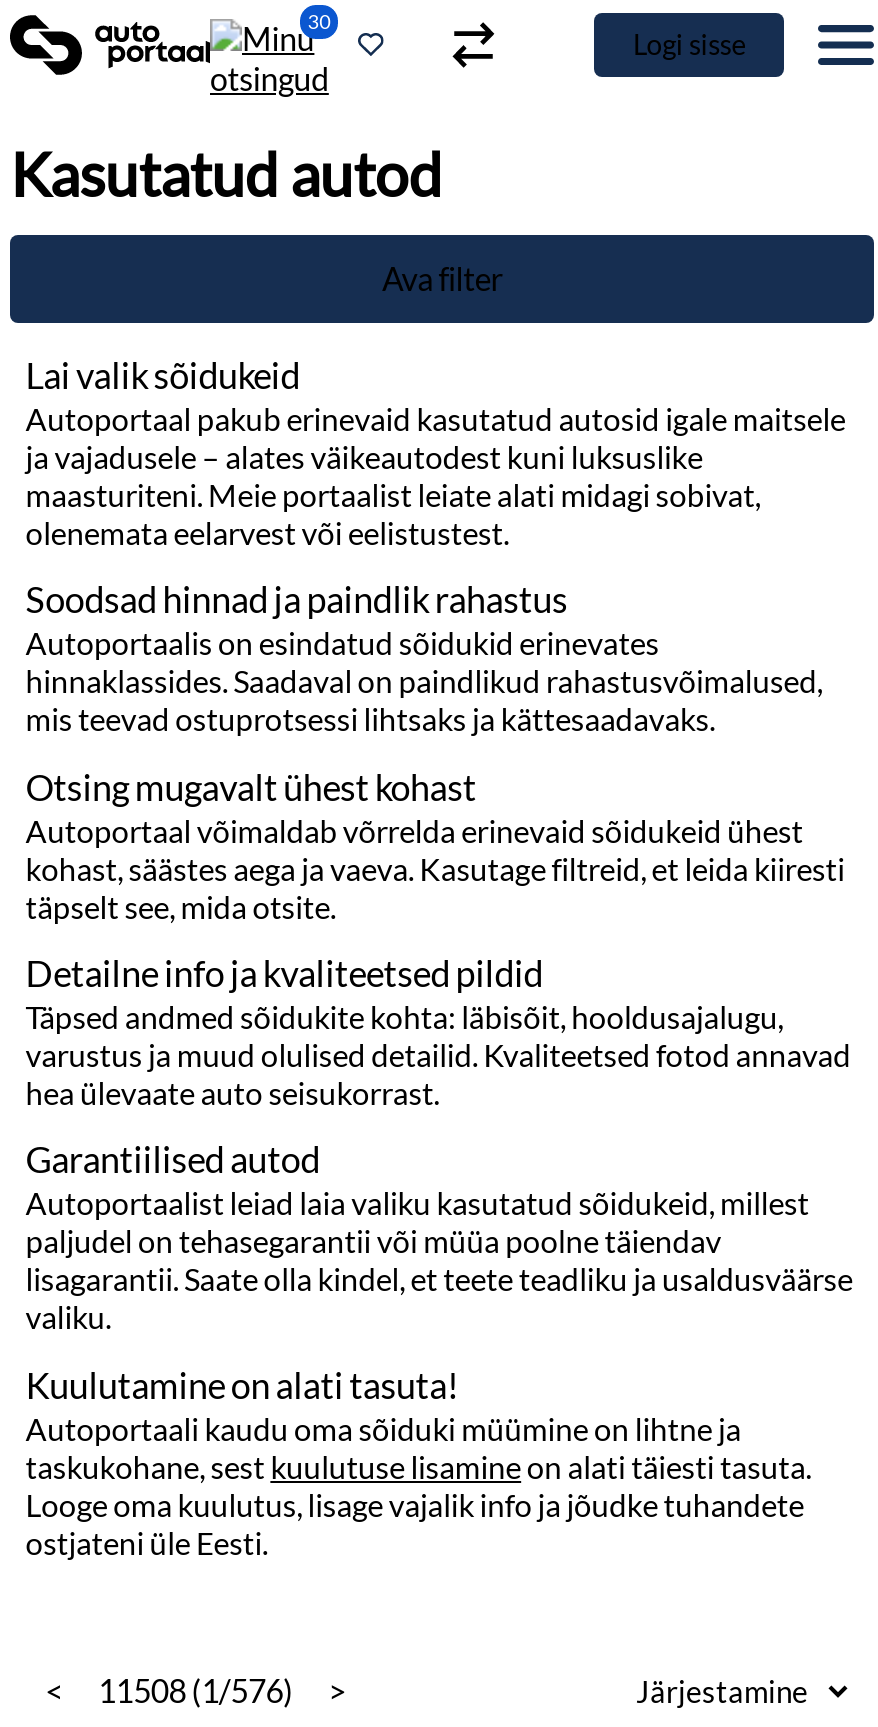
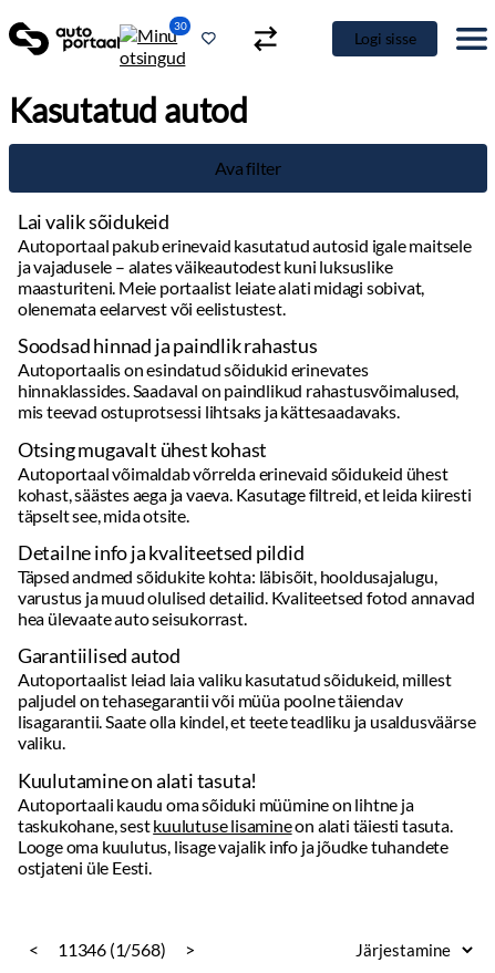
- 11508 (1/576)
+ 11346 (1/568)
